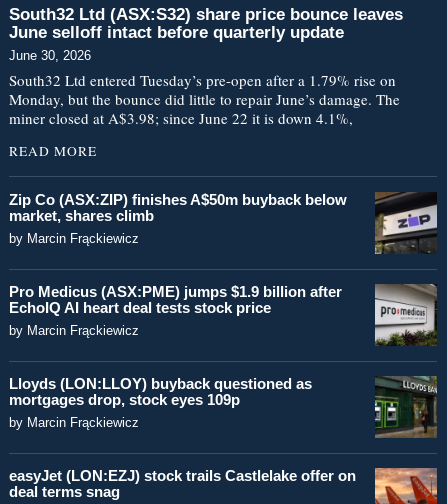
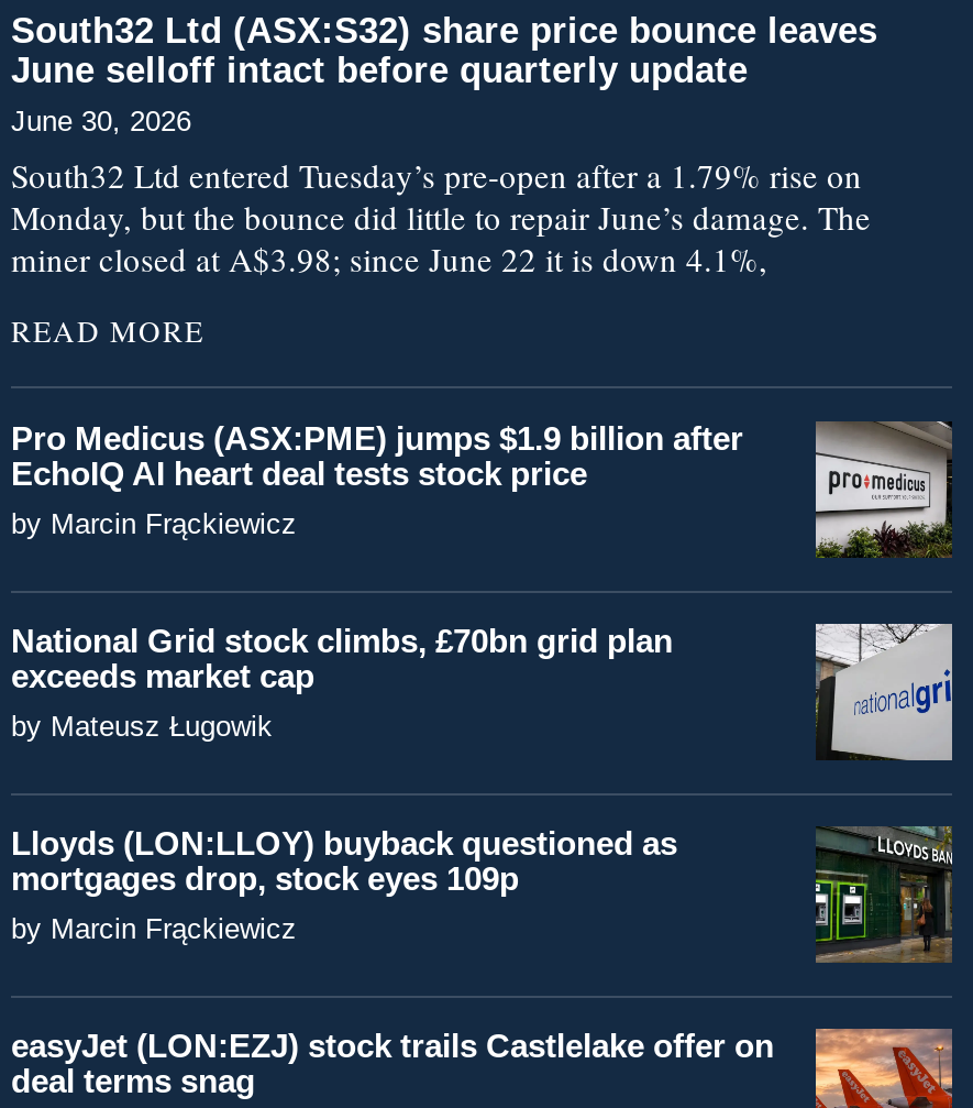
- [image]
- Zip Co (ASX:ZIP) finishes A$50m buyback below
- market, shares climb
- by Marcin Frąckiewicz

moved up: [image] | Pro Medicus (ASX:PME) jumps $1.9 billion after | EchoIQ AI heart deal tests stock price | by Marcin Frąckiewicz

+ National Grid stock climbs, £70bn grid plan
+ exceeds market cap
+ by Mateusz Ługowik

+ [image]
